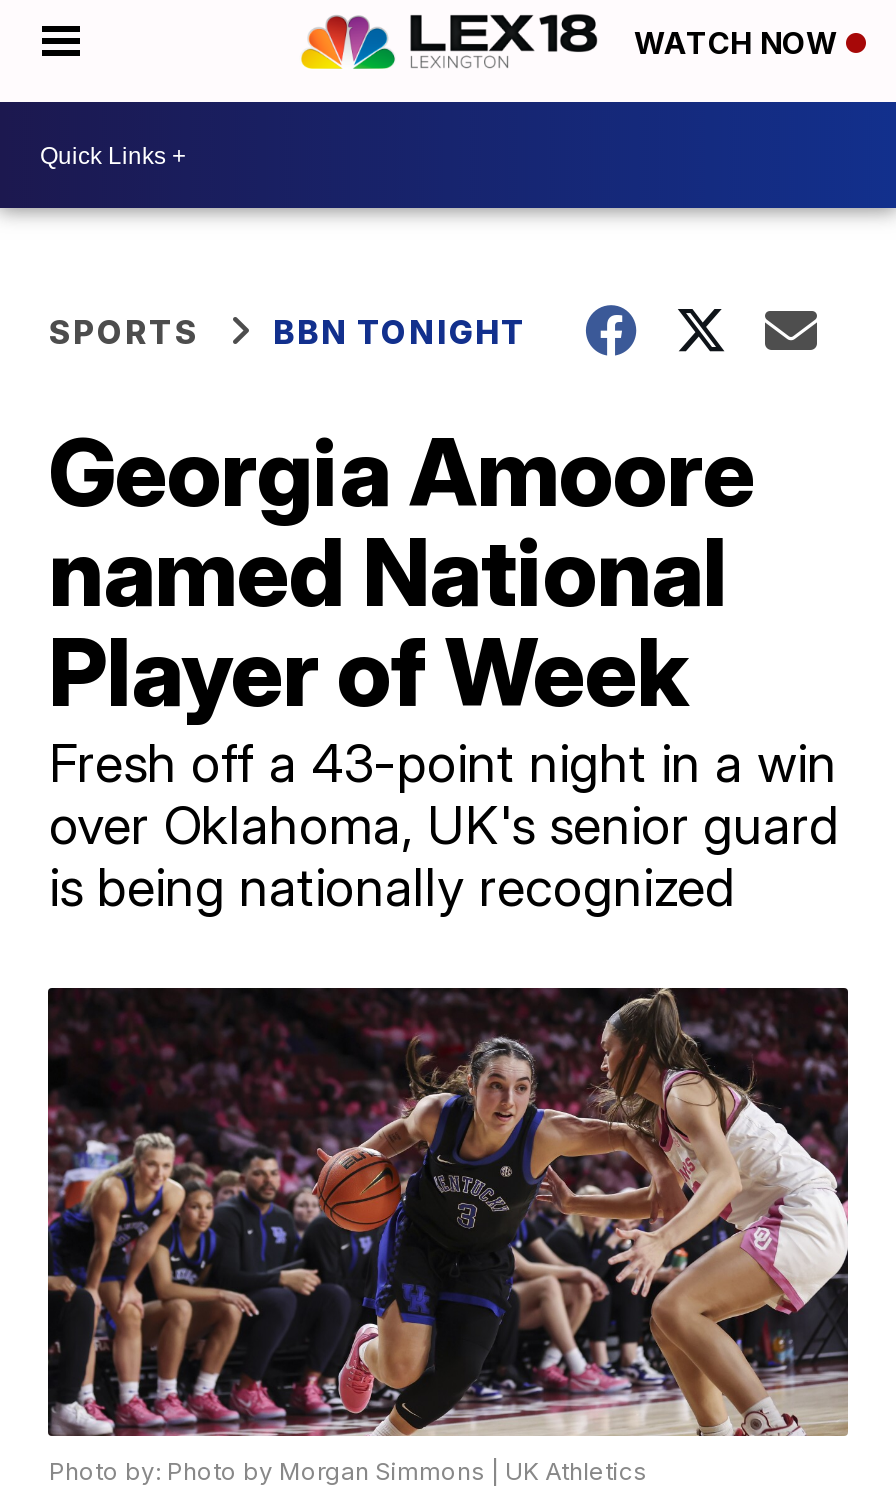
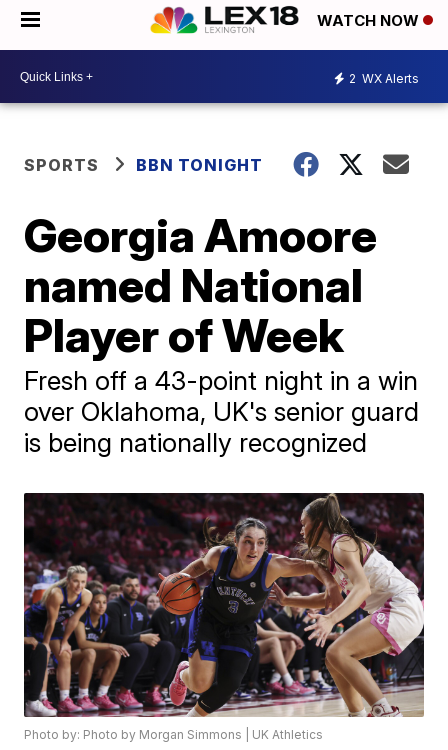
+ 2 WX Alerts
